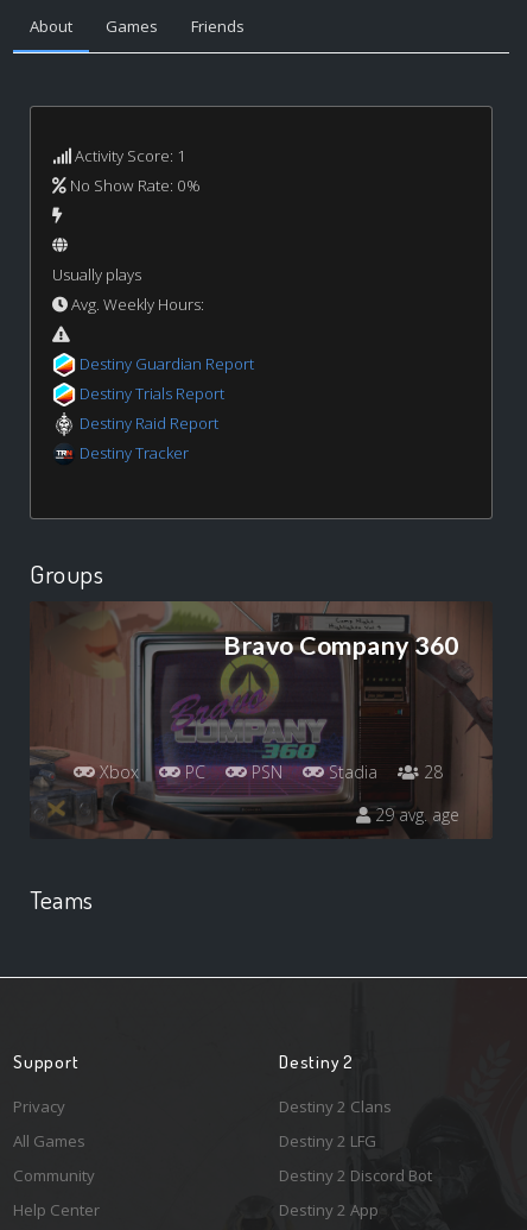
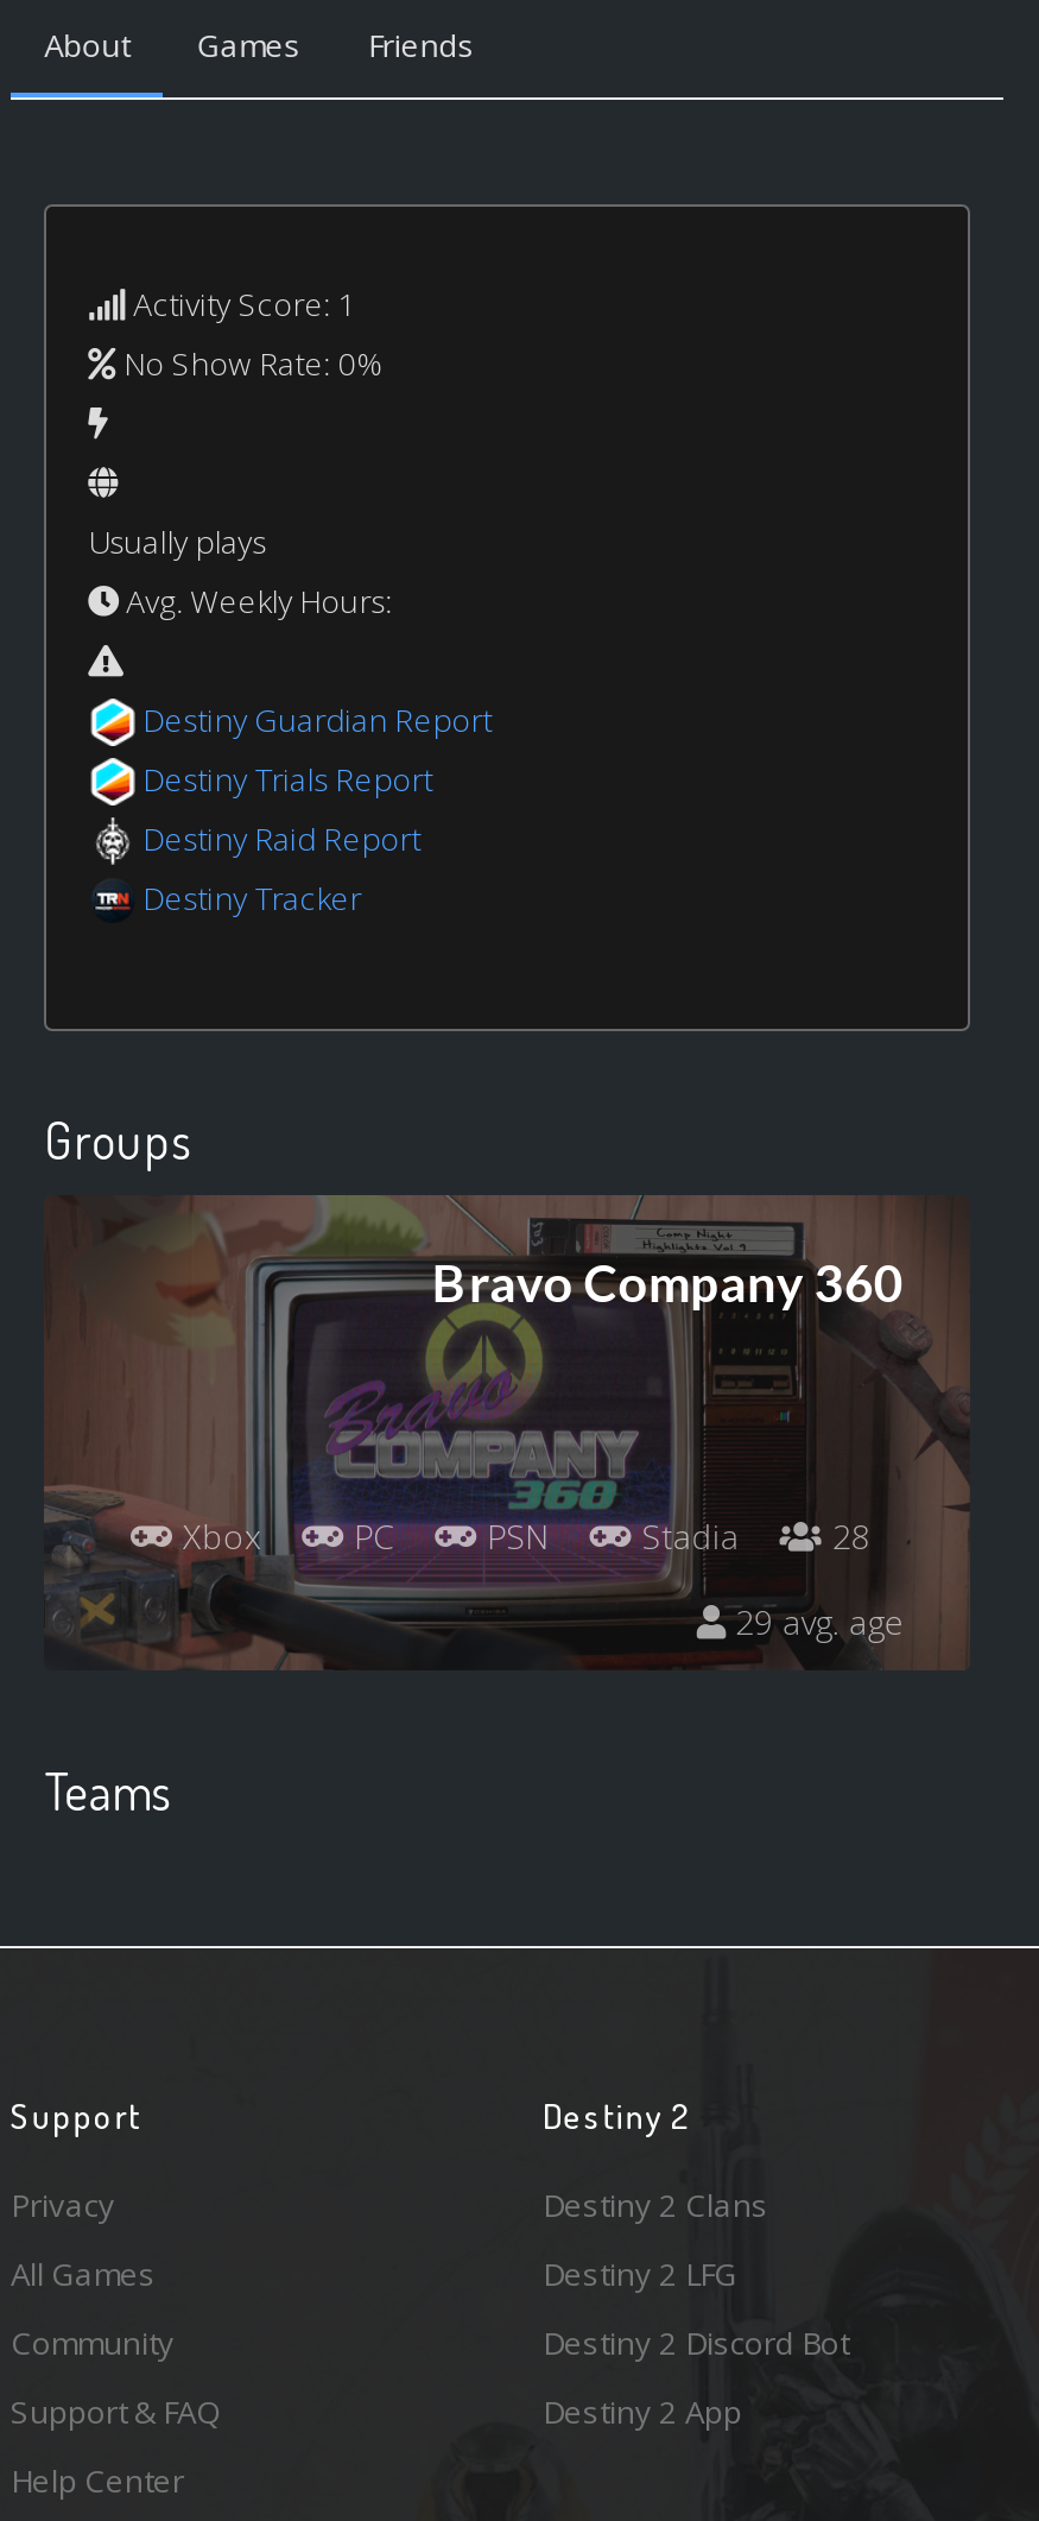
+ Support & FAQ
